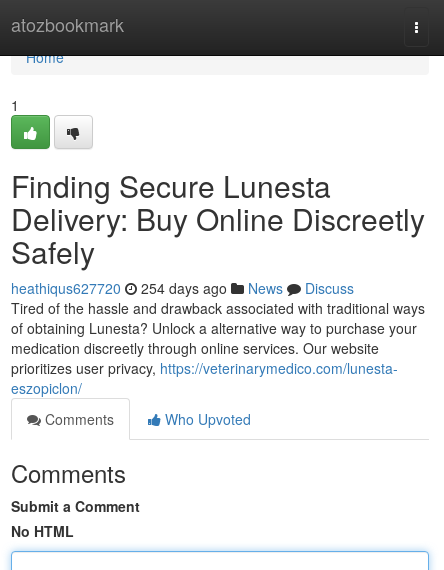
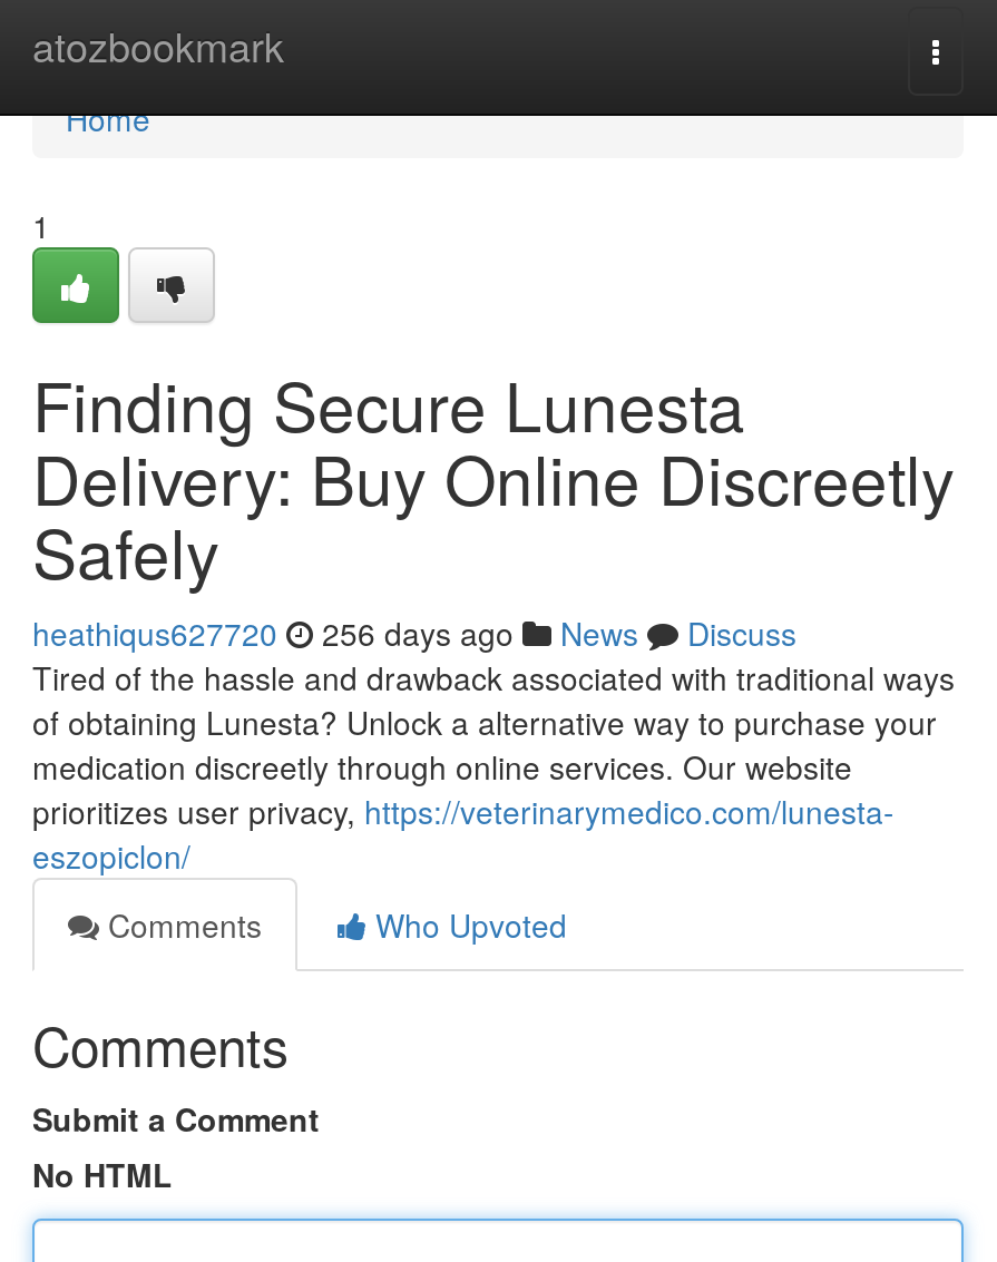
- heathiqus627720 254 days ago News Discuss
+ heathiqus627720 256 days ago News Discuss
